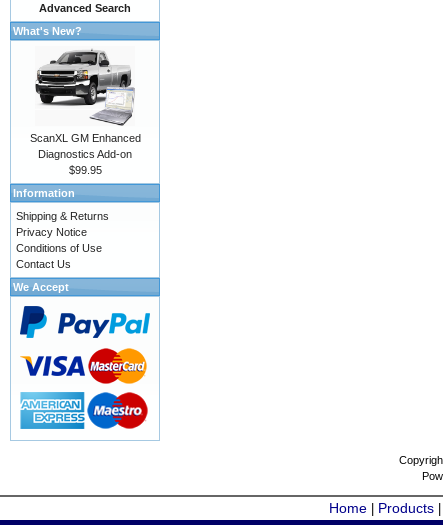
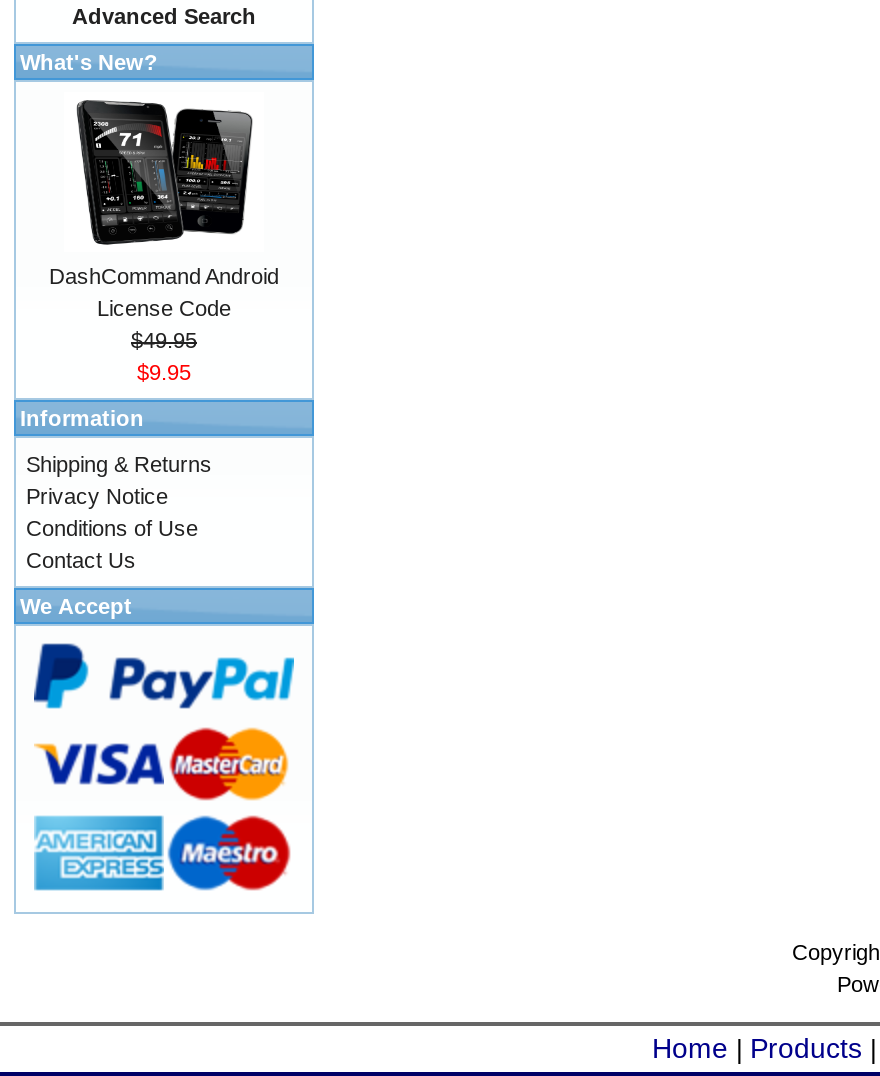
- [image]
- ScanXL GM Enhanced
- Diagnostics Add-on
- $99.95
+ [image]
+ DashCommand Android
+ License Code
+ $49.95
+ $9.95
